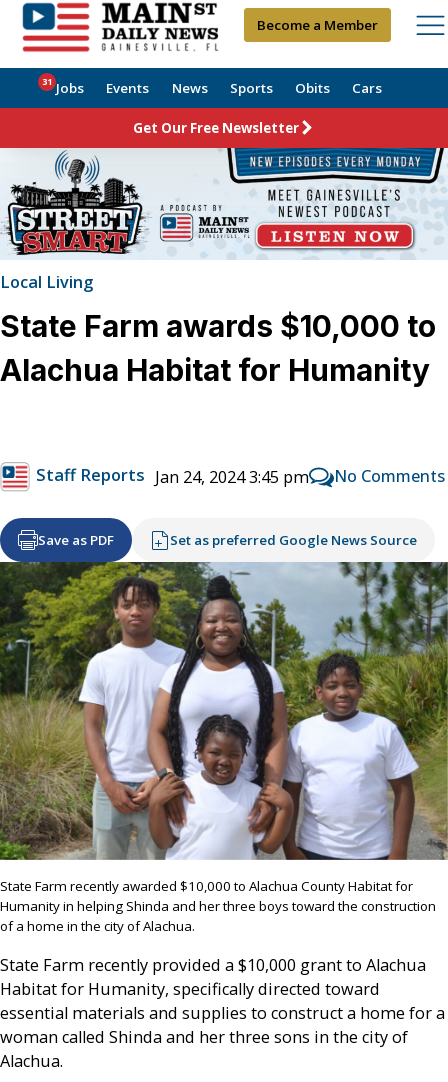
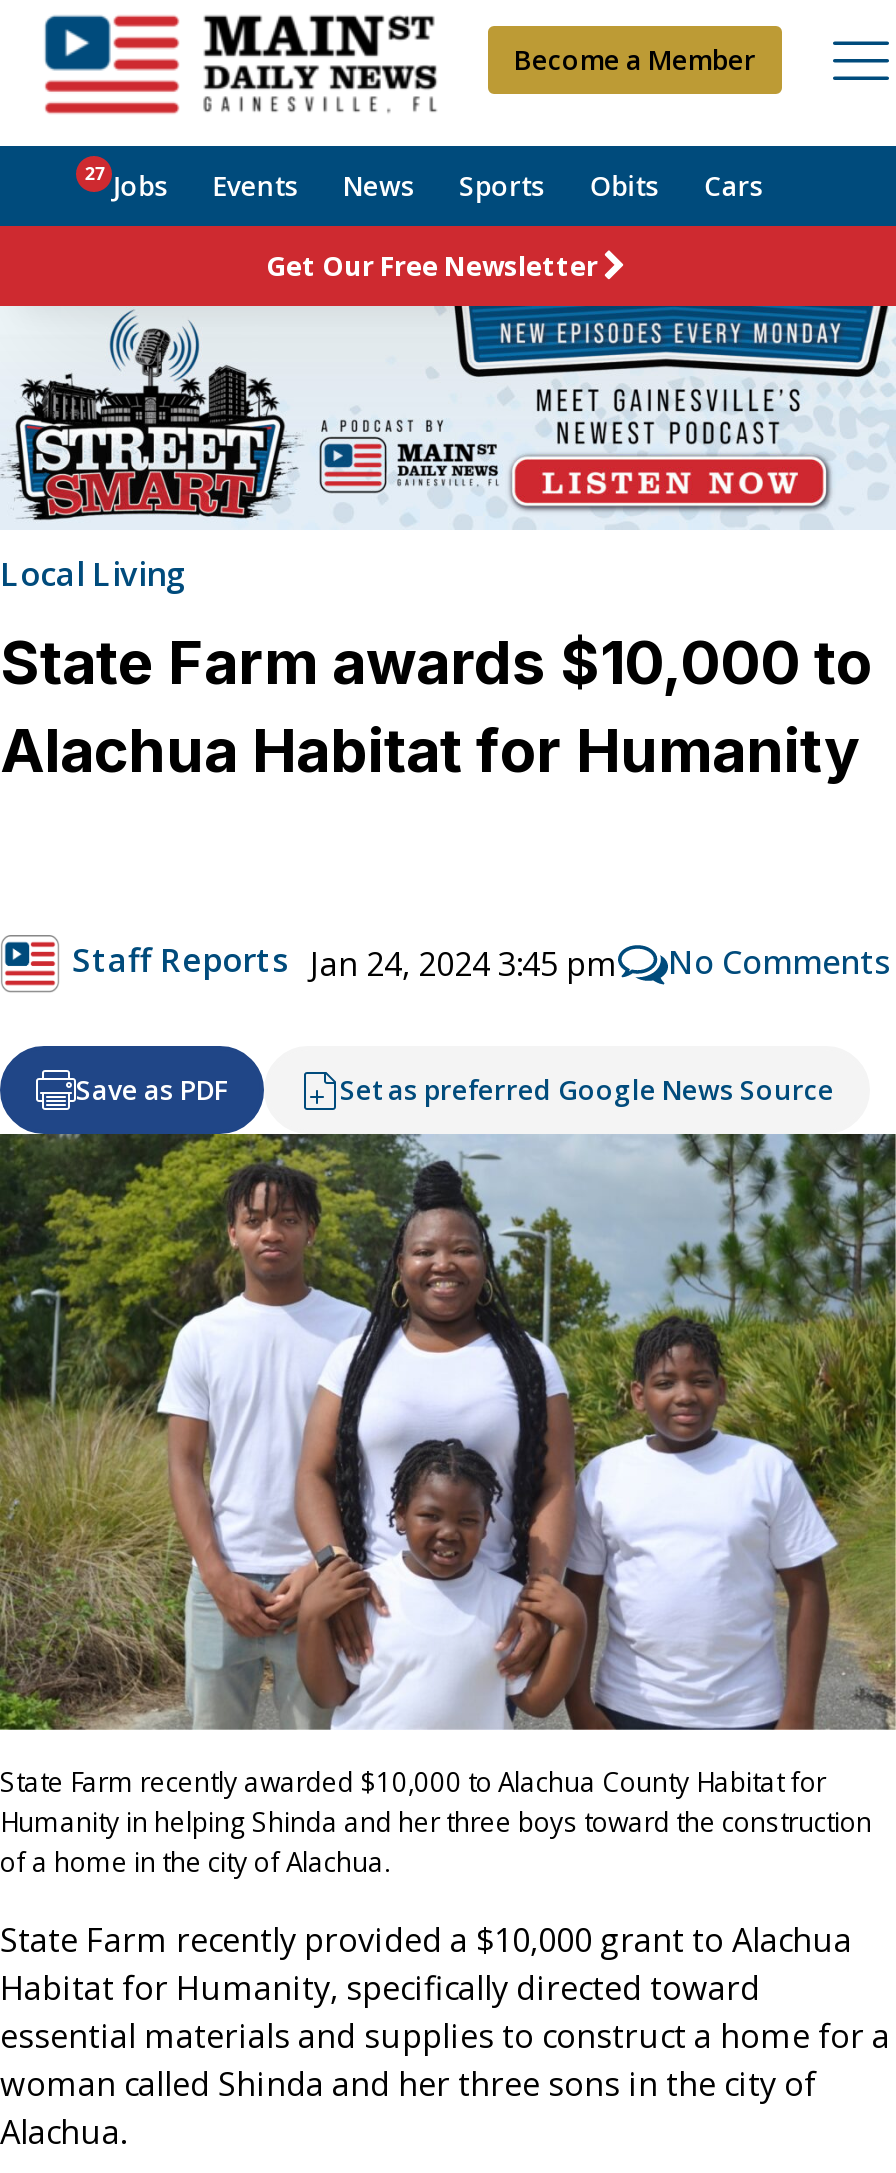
- 31 Jobs Events News Sports Obits Cars
+ 27 Jobs Events News Sports Obits Cars
